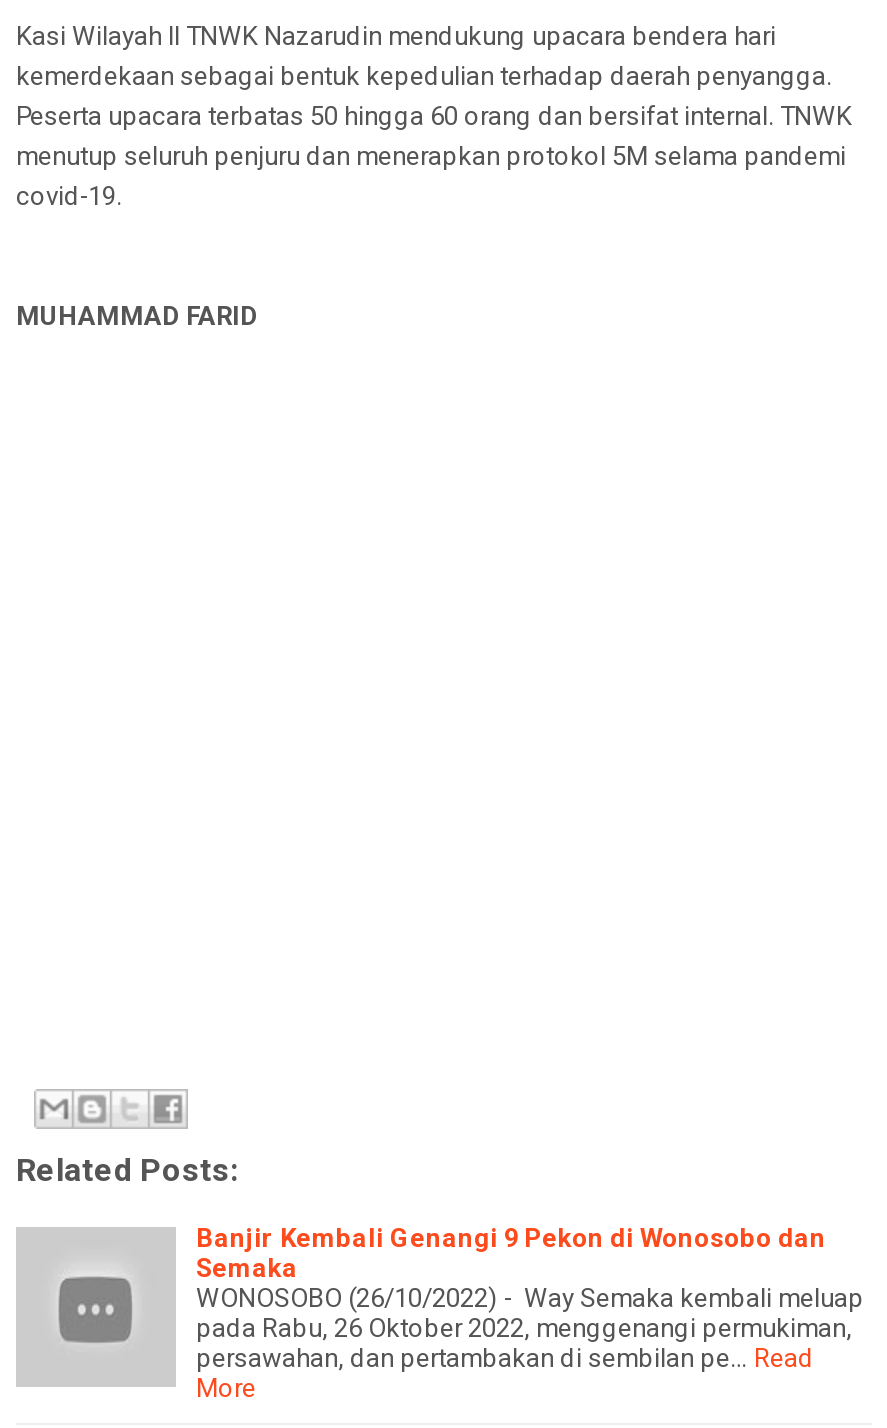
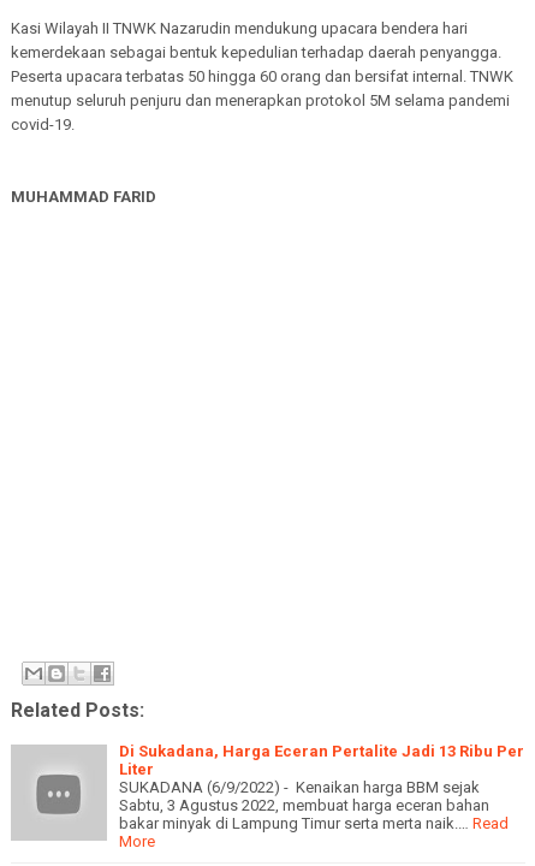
- Banjir Kembali Genangi 9 Pekon di Wonosobo dan
- Semaka
- WONOSOBO (26/10/2022) - Way Semaka kembali meluap
- pada Rabu, 26 Oktober 2022, menggenangi permukiman,
- persawahan, dan pertambakan di sembilan pe… Read
+ Di Sukadana, Harga Eceran Pertalite Jadi 13 Ribu Per
+ Liter
+ SUKADANA (6/9/2022) - Kenaikan harga BBM sejak
+ Sabtu, 3 Agustus 2022, membuat harga eceran bahan
+ bakar minyak di Lampung Timur serta merta naik.… Read
